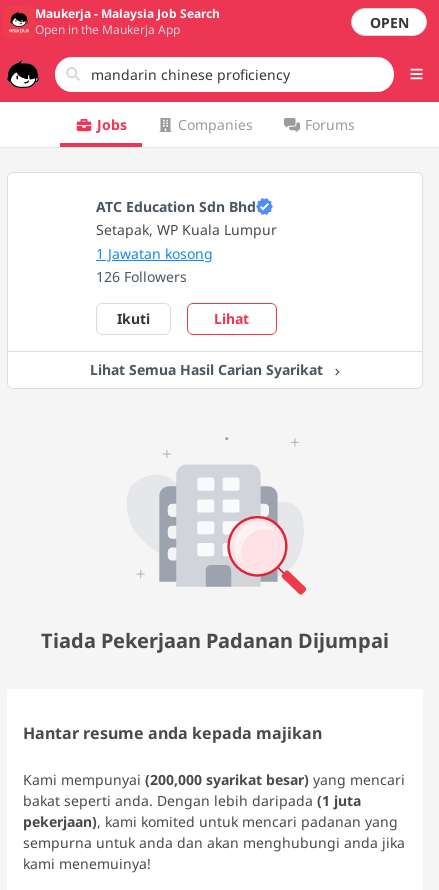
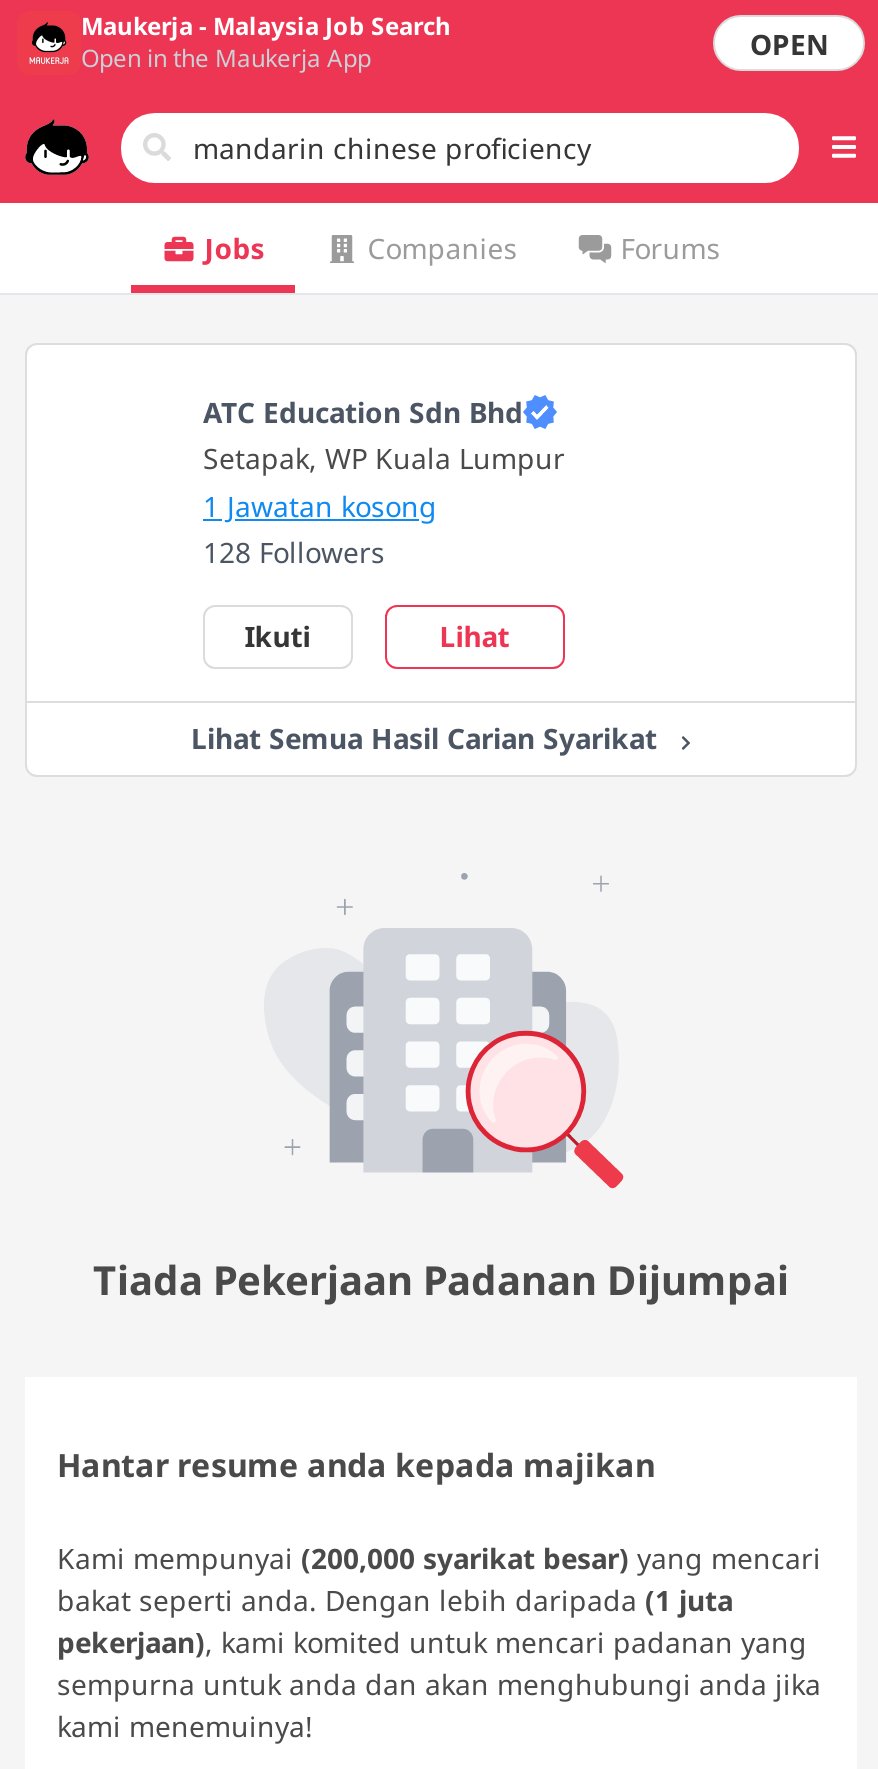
- 126 Followers
+ 128 Followers
